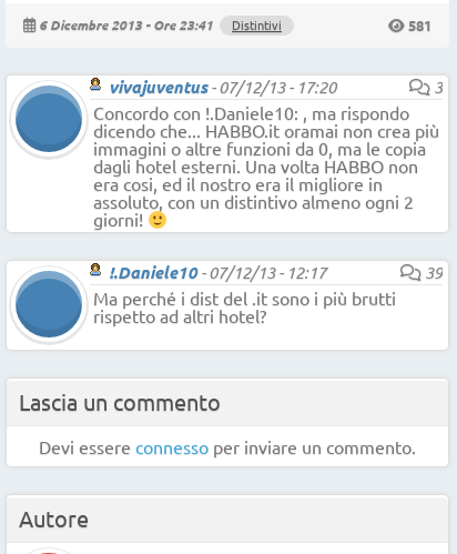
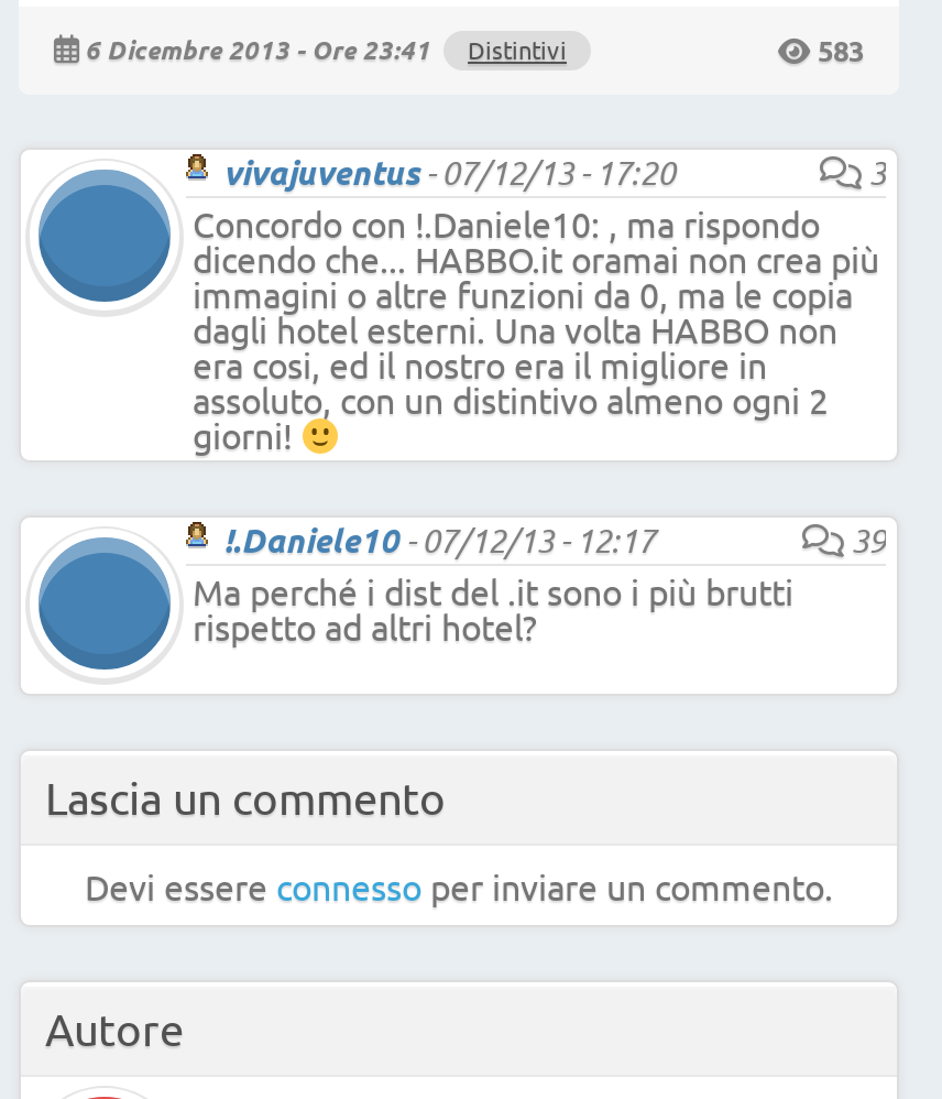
- 581
+ 583
